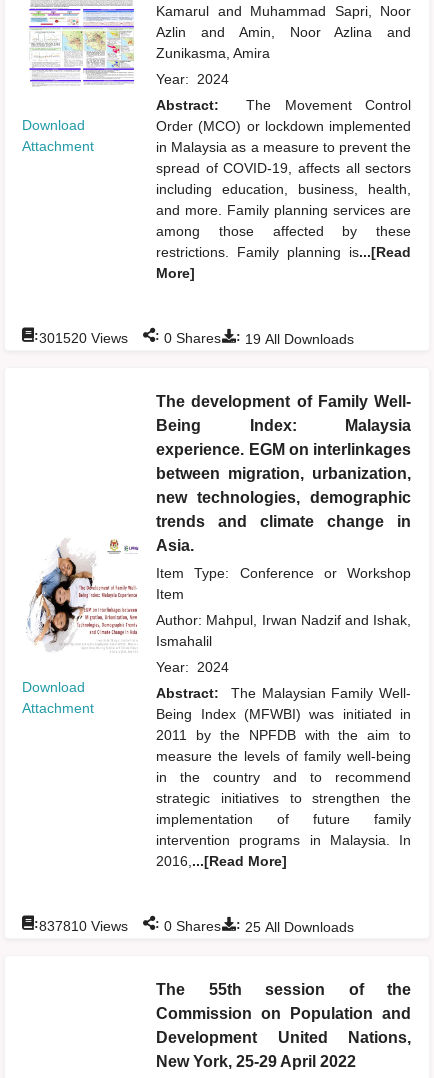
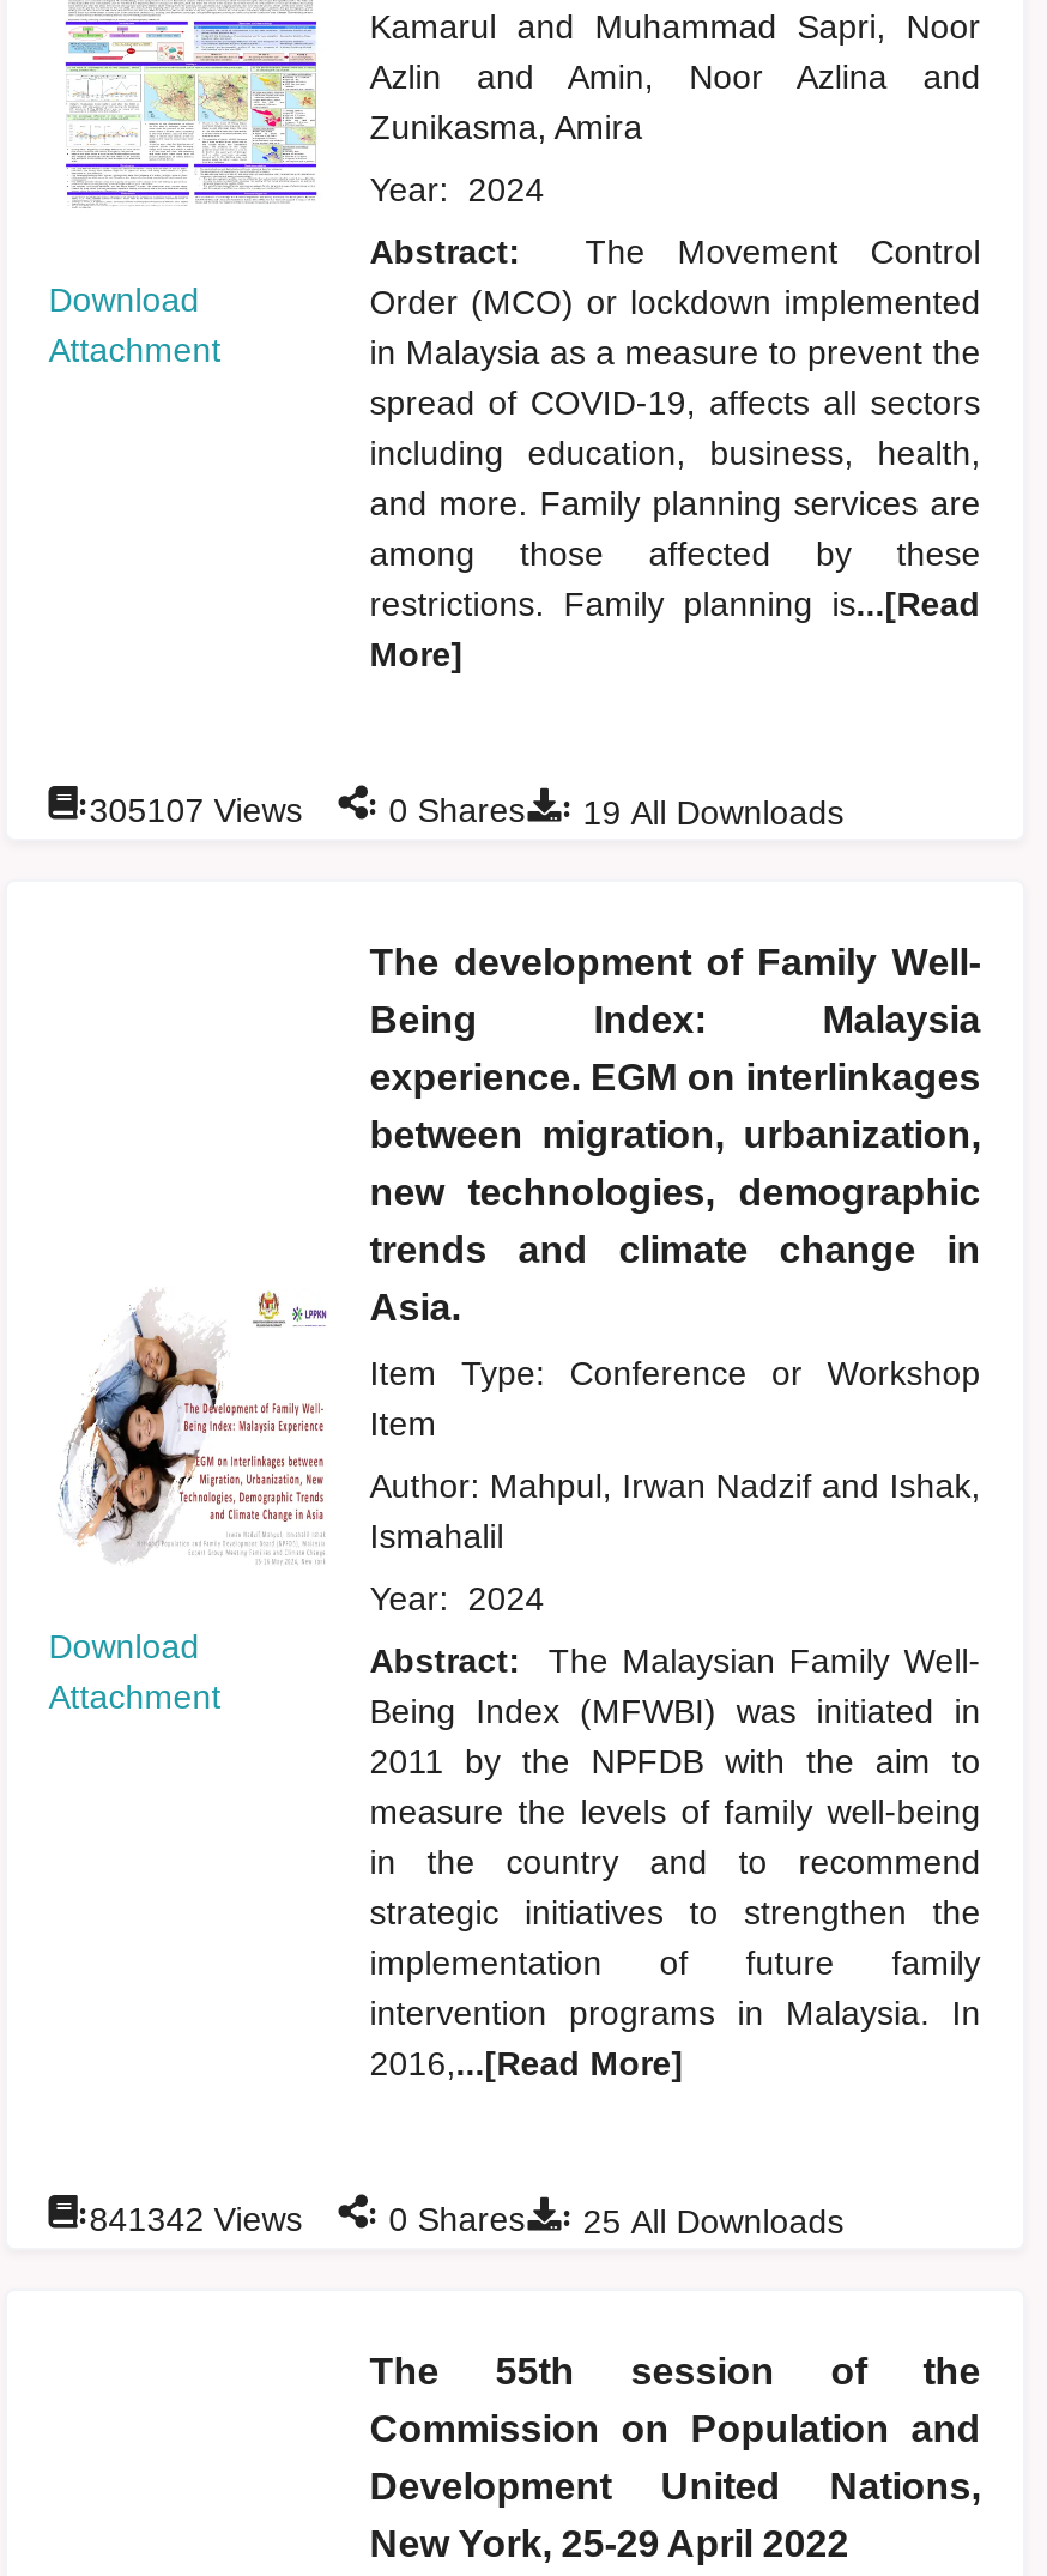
- :301520 Views : 0 Shares : 19 All Downloads
+ :305107 Views : 0 Shares : 19 All Downloads

- :837810 Views : 0 Shares : 25 All Downloads
+ :841342 Views : 0 Shares : 25 All Downloads
